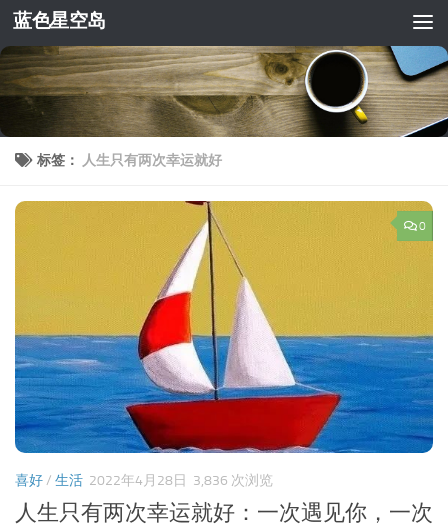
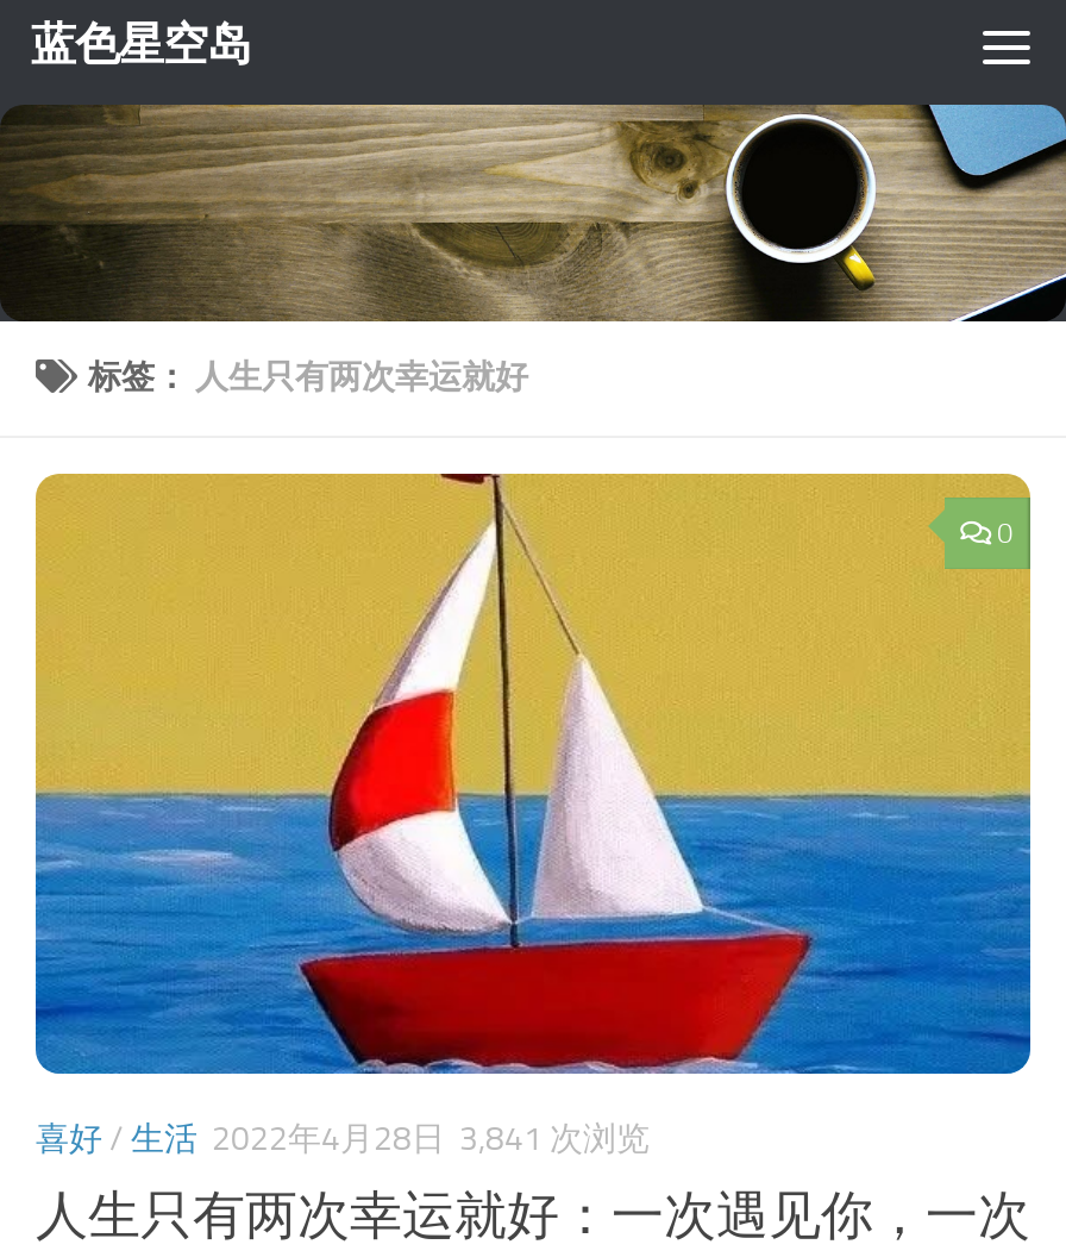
- 喜好/生活 2022年4月28日 3,836 次浏览
+ 喜好/生活 2022年4月28日 3,841 次浏览
